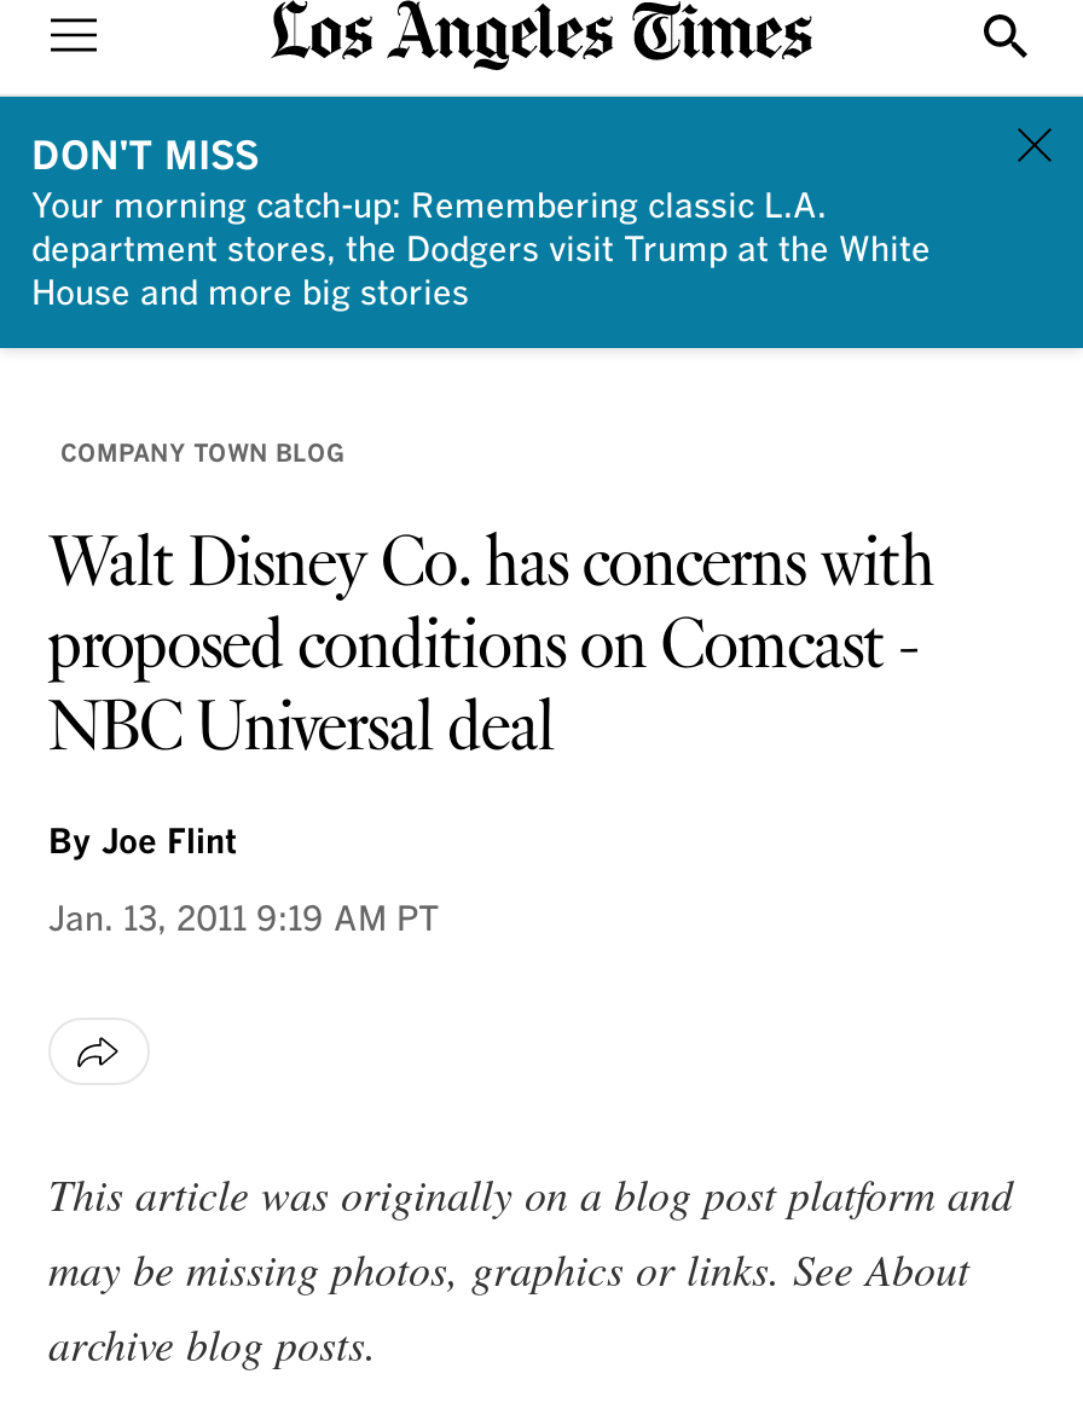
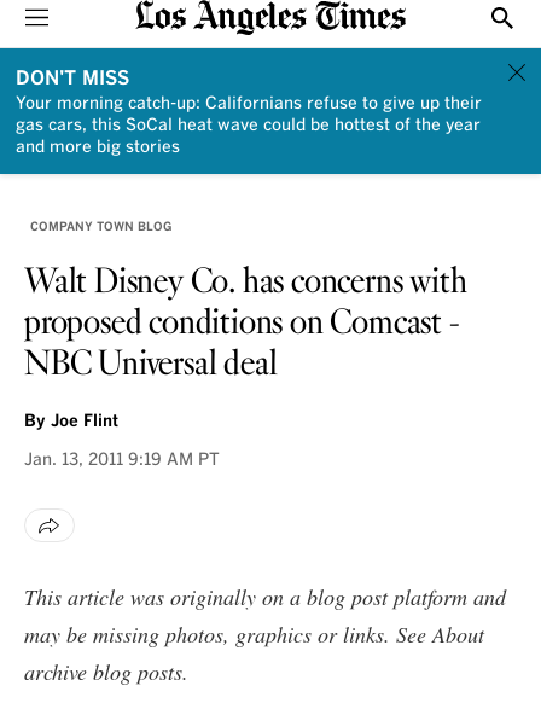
- Your morning catch-up: Remembering classic L.A.
- department stores, the Dodgers visit Trump at the White
- House and more big stories
+ Your morning catch-up: Californians refuse to give up their
+ gas cars, this SoCal heat wave could be hottest of the year
+ and more big stories
